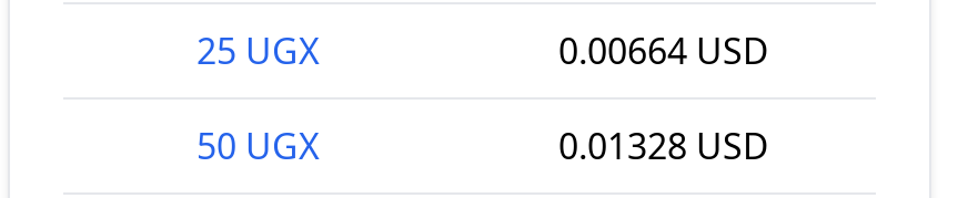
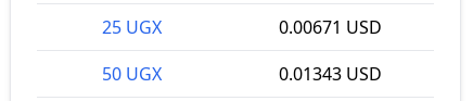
- 0.00664 USD
+ 0.00671 USD

- 0.01328 USD
+ 0.01343 USD
